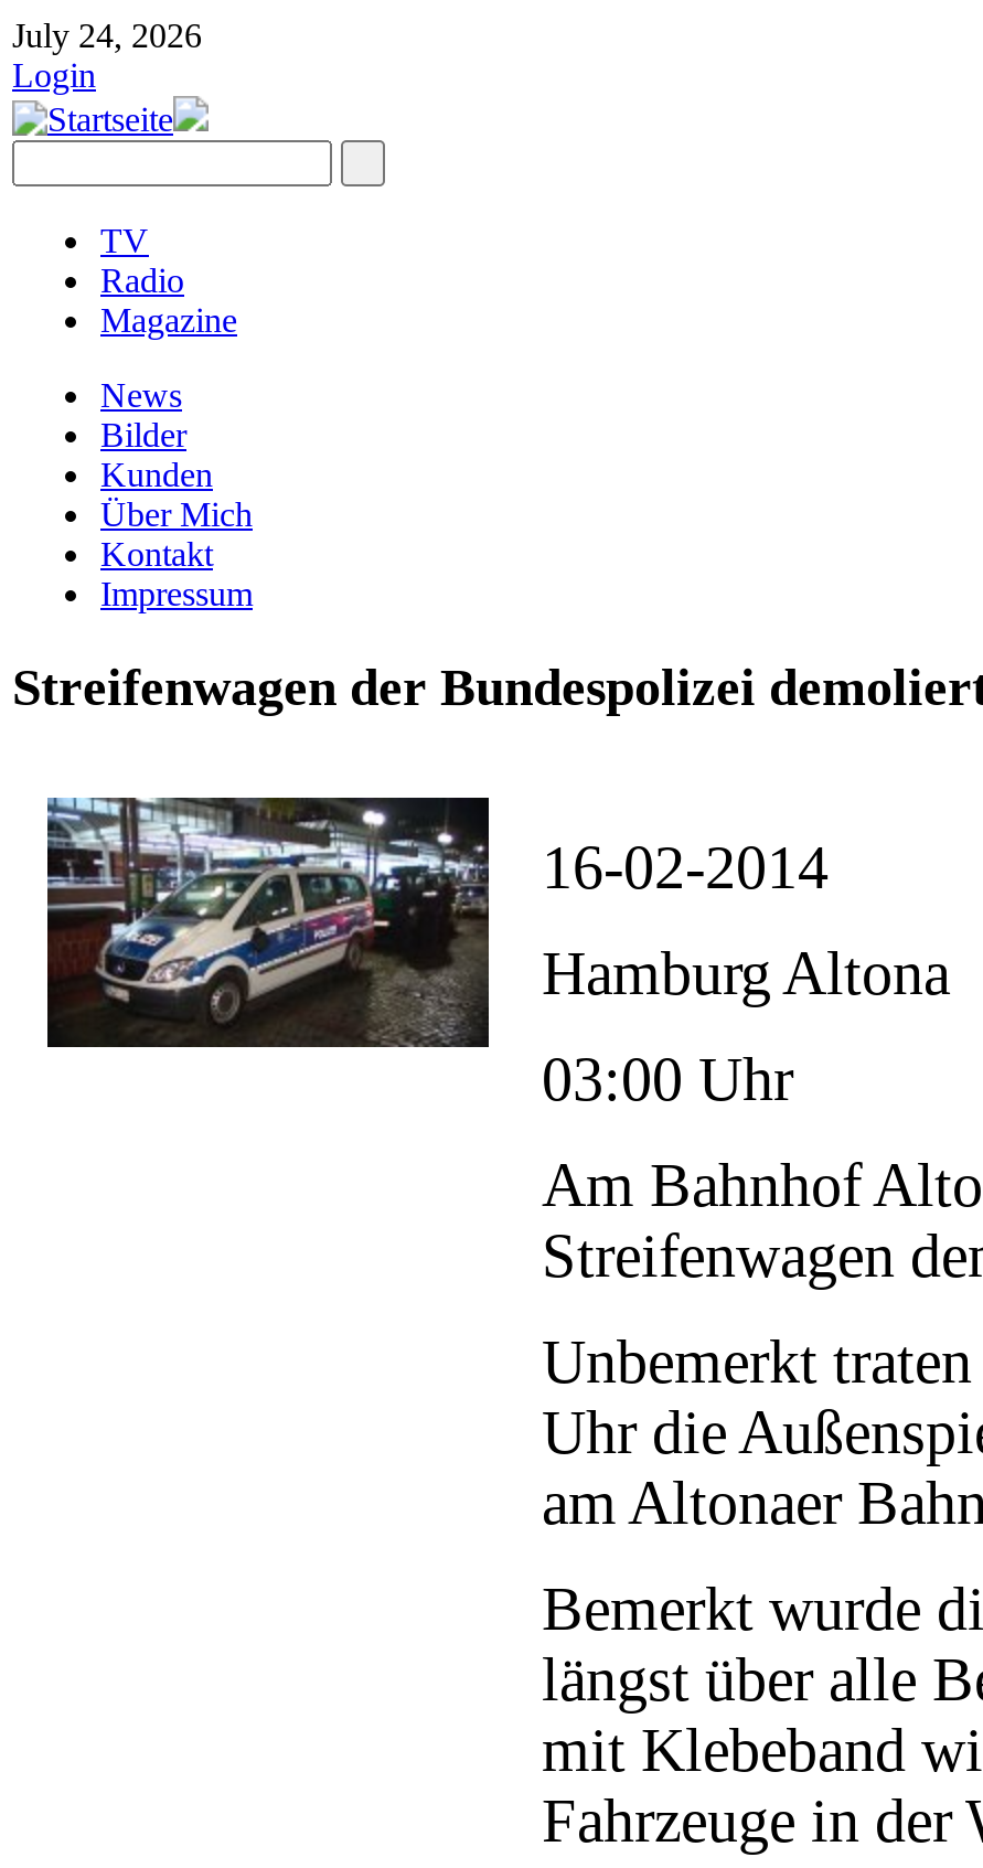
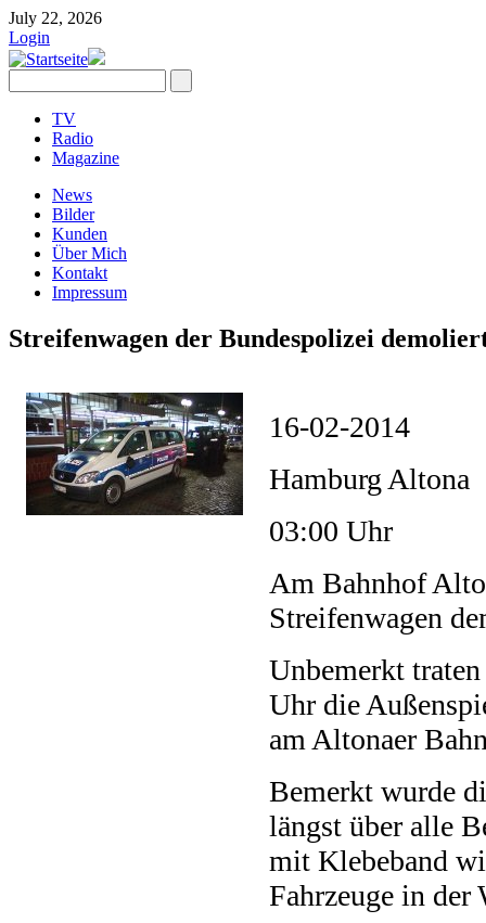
- July 24, 2026
+ July 22, 2026
